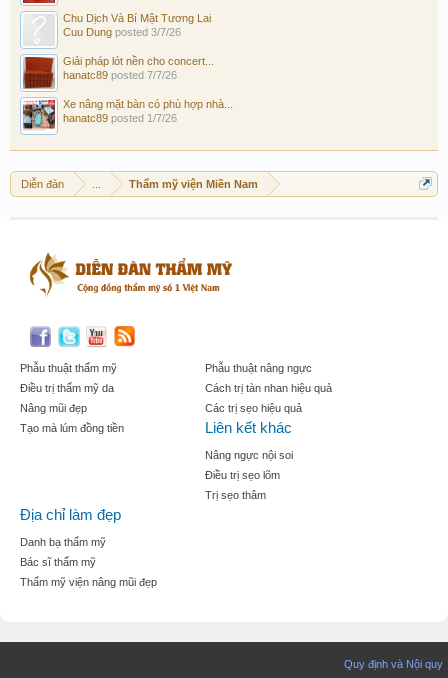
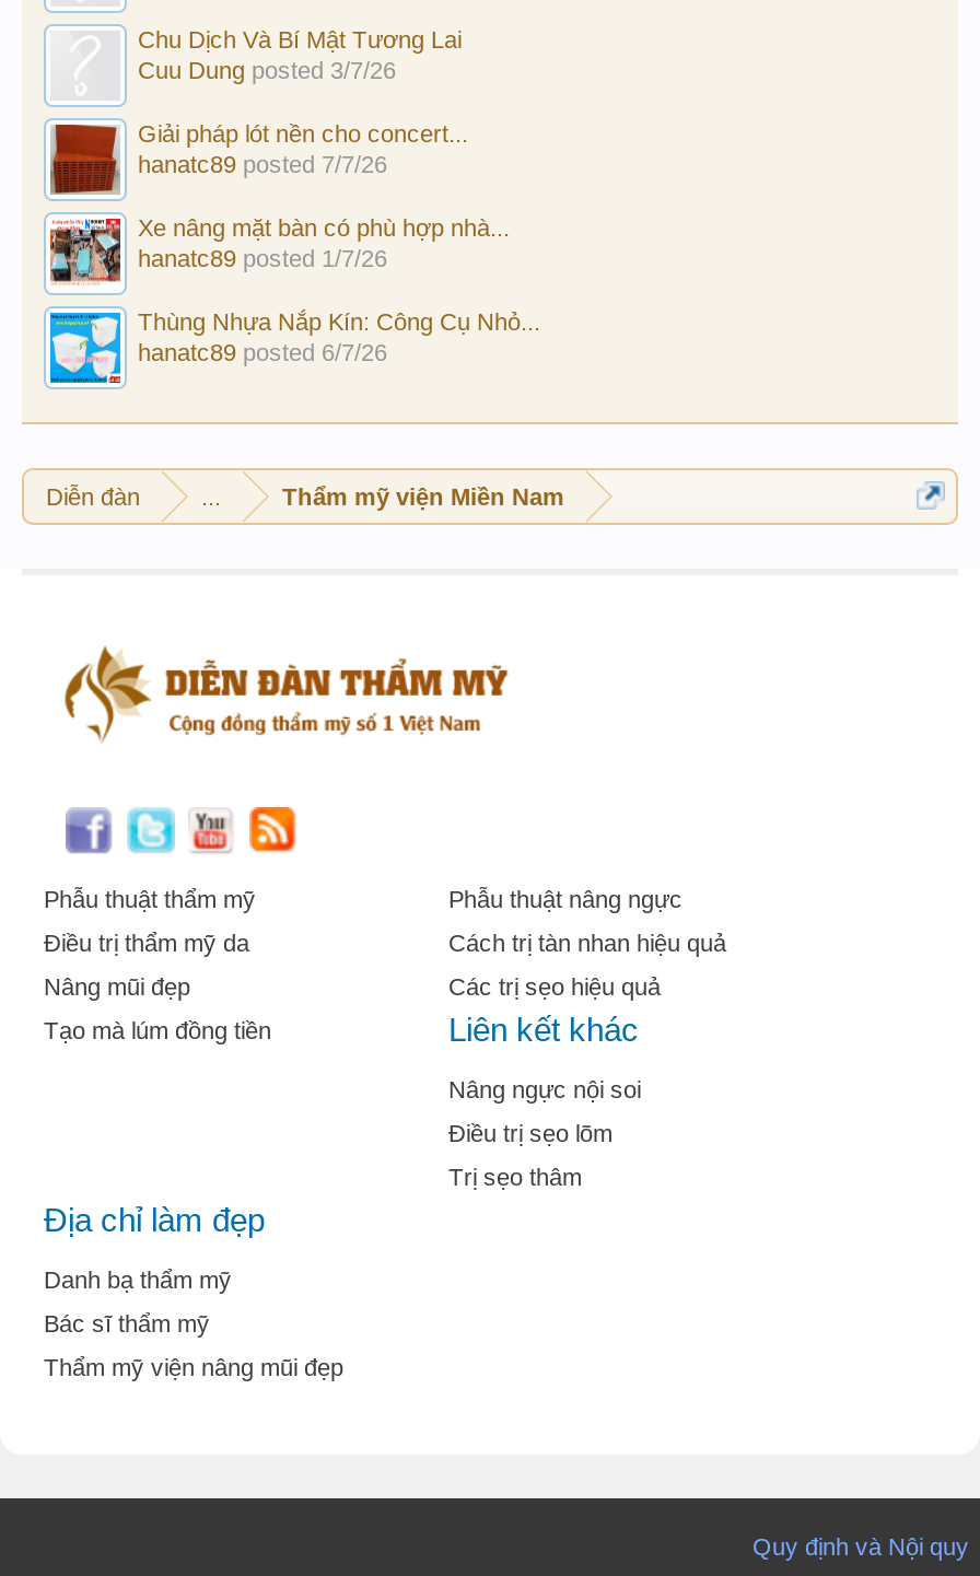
+ [image]
+ Thùng Nhựa Nắp Kín: Công Cụ Nhỏ...
+ hanatc89 posted 6/7/26
